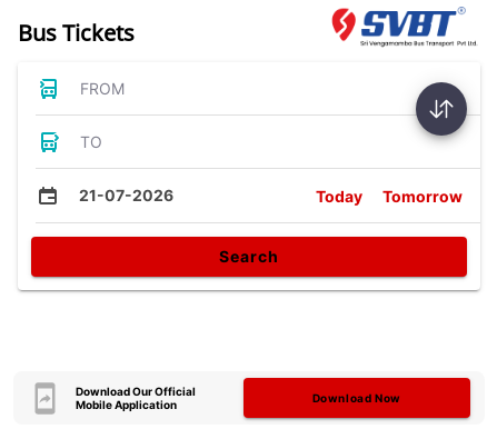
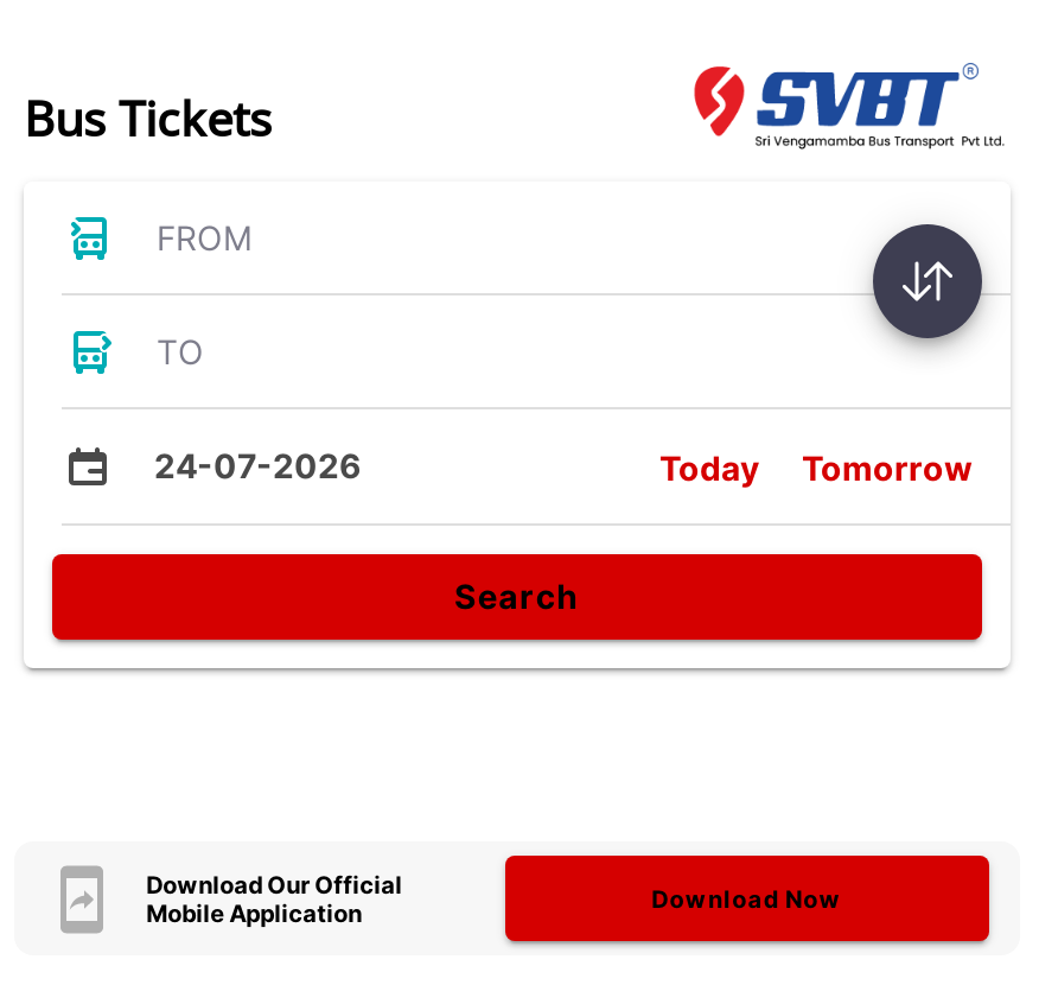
- 21-07-2026
+ 24-07-2026
